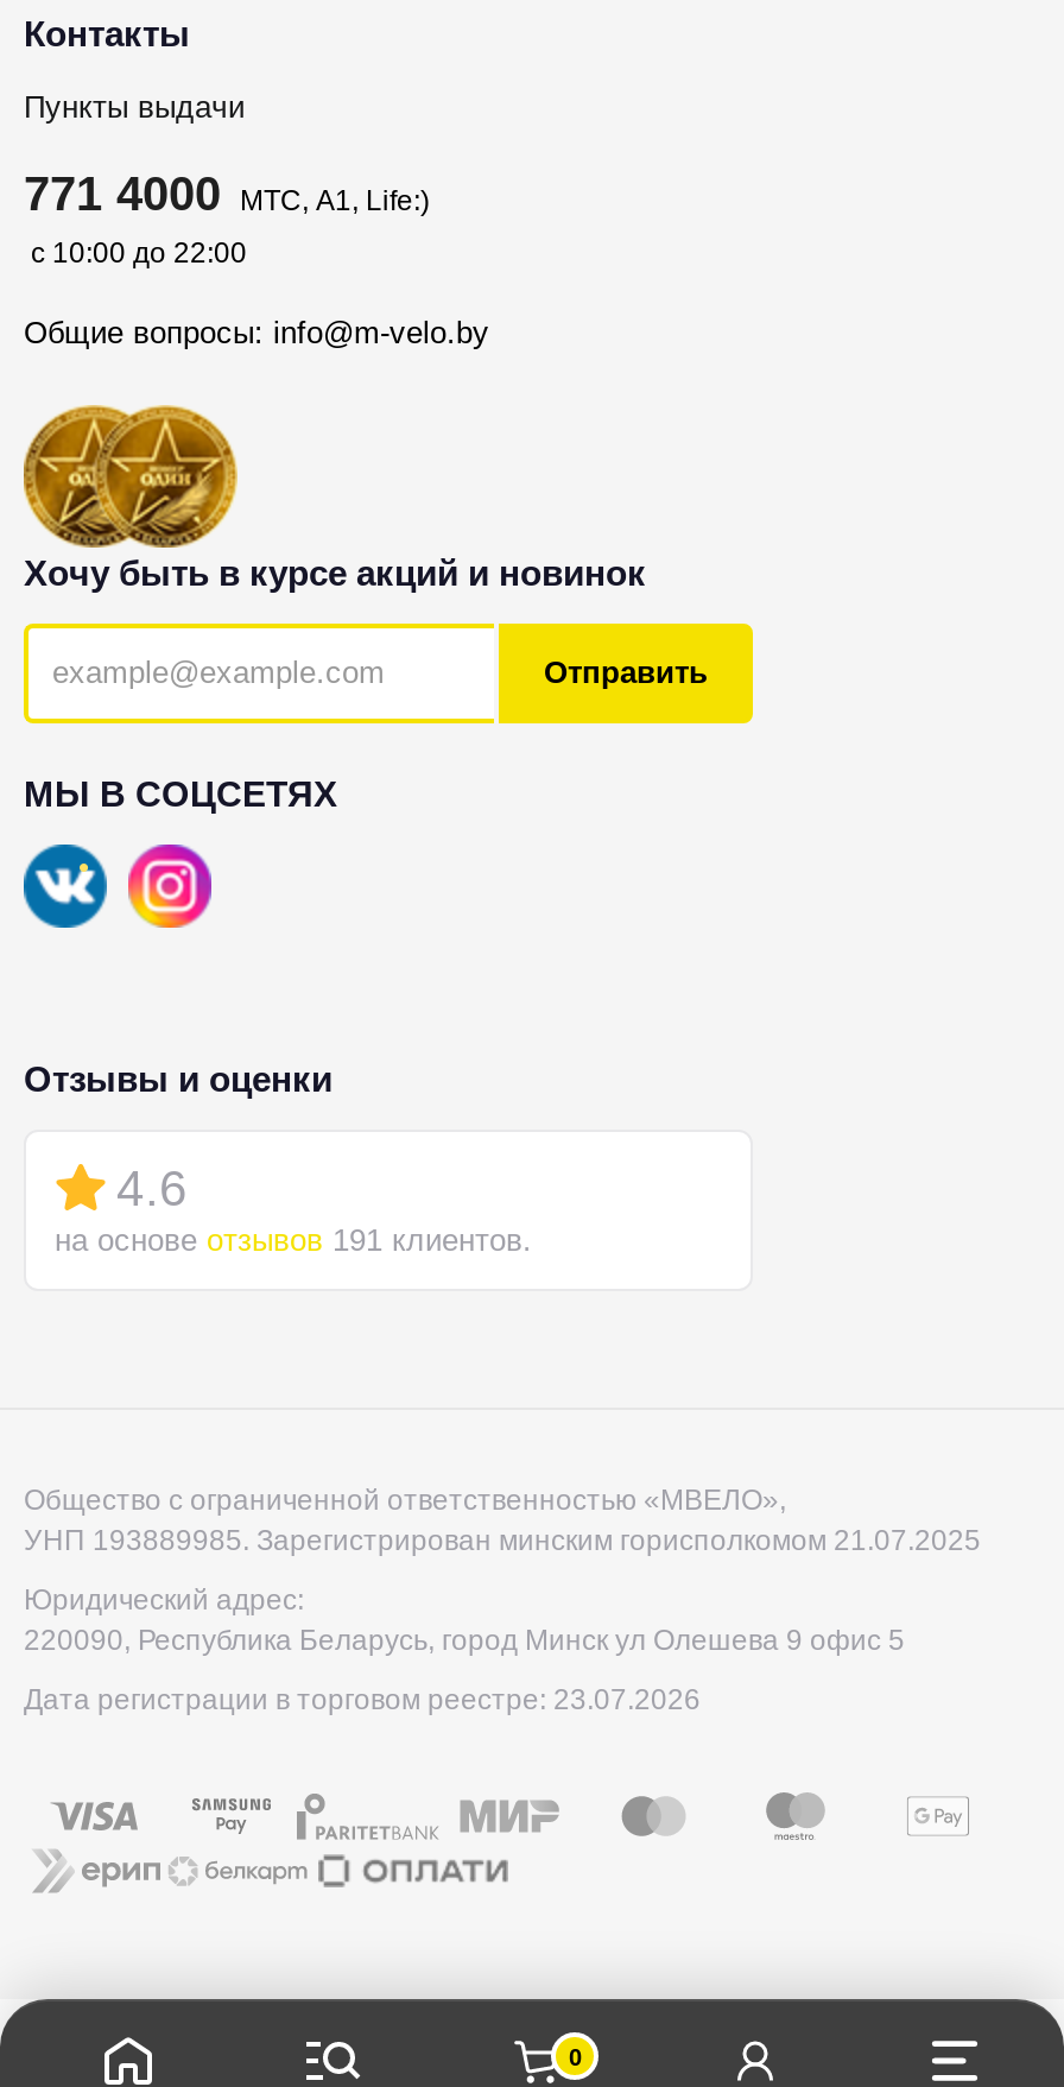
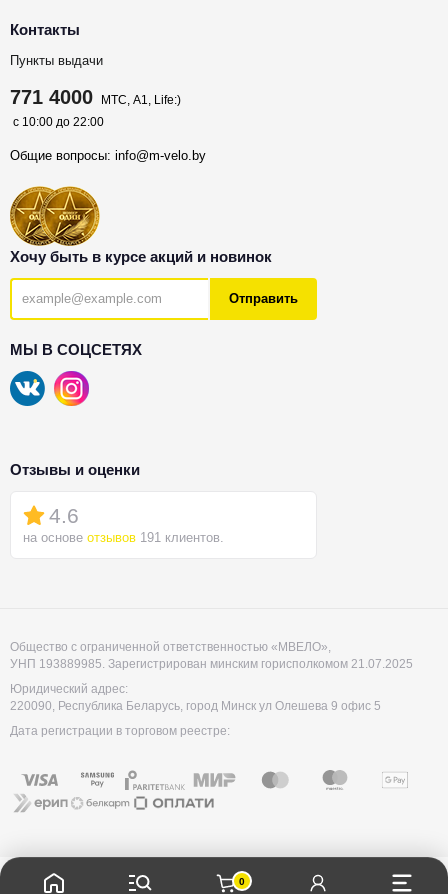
- Дата регистрации в торговом реестре: 23.07.2026
+ Дата регистрации в торговом реестре:
